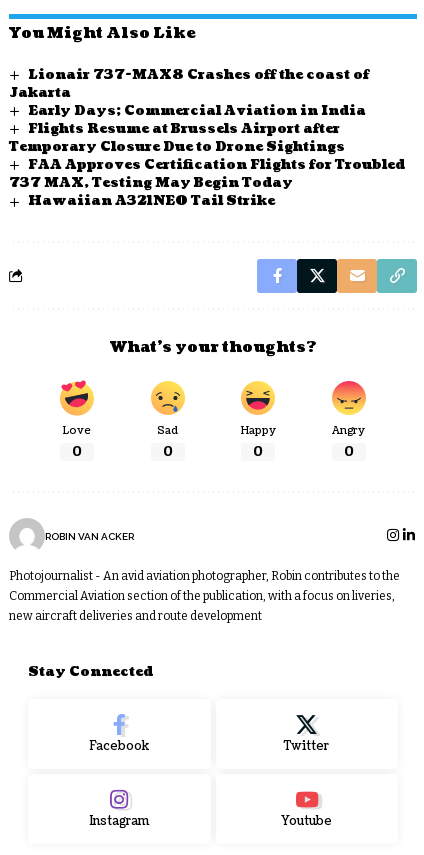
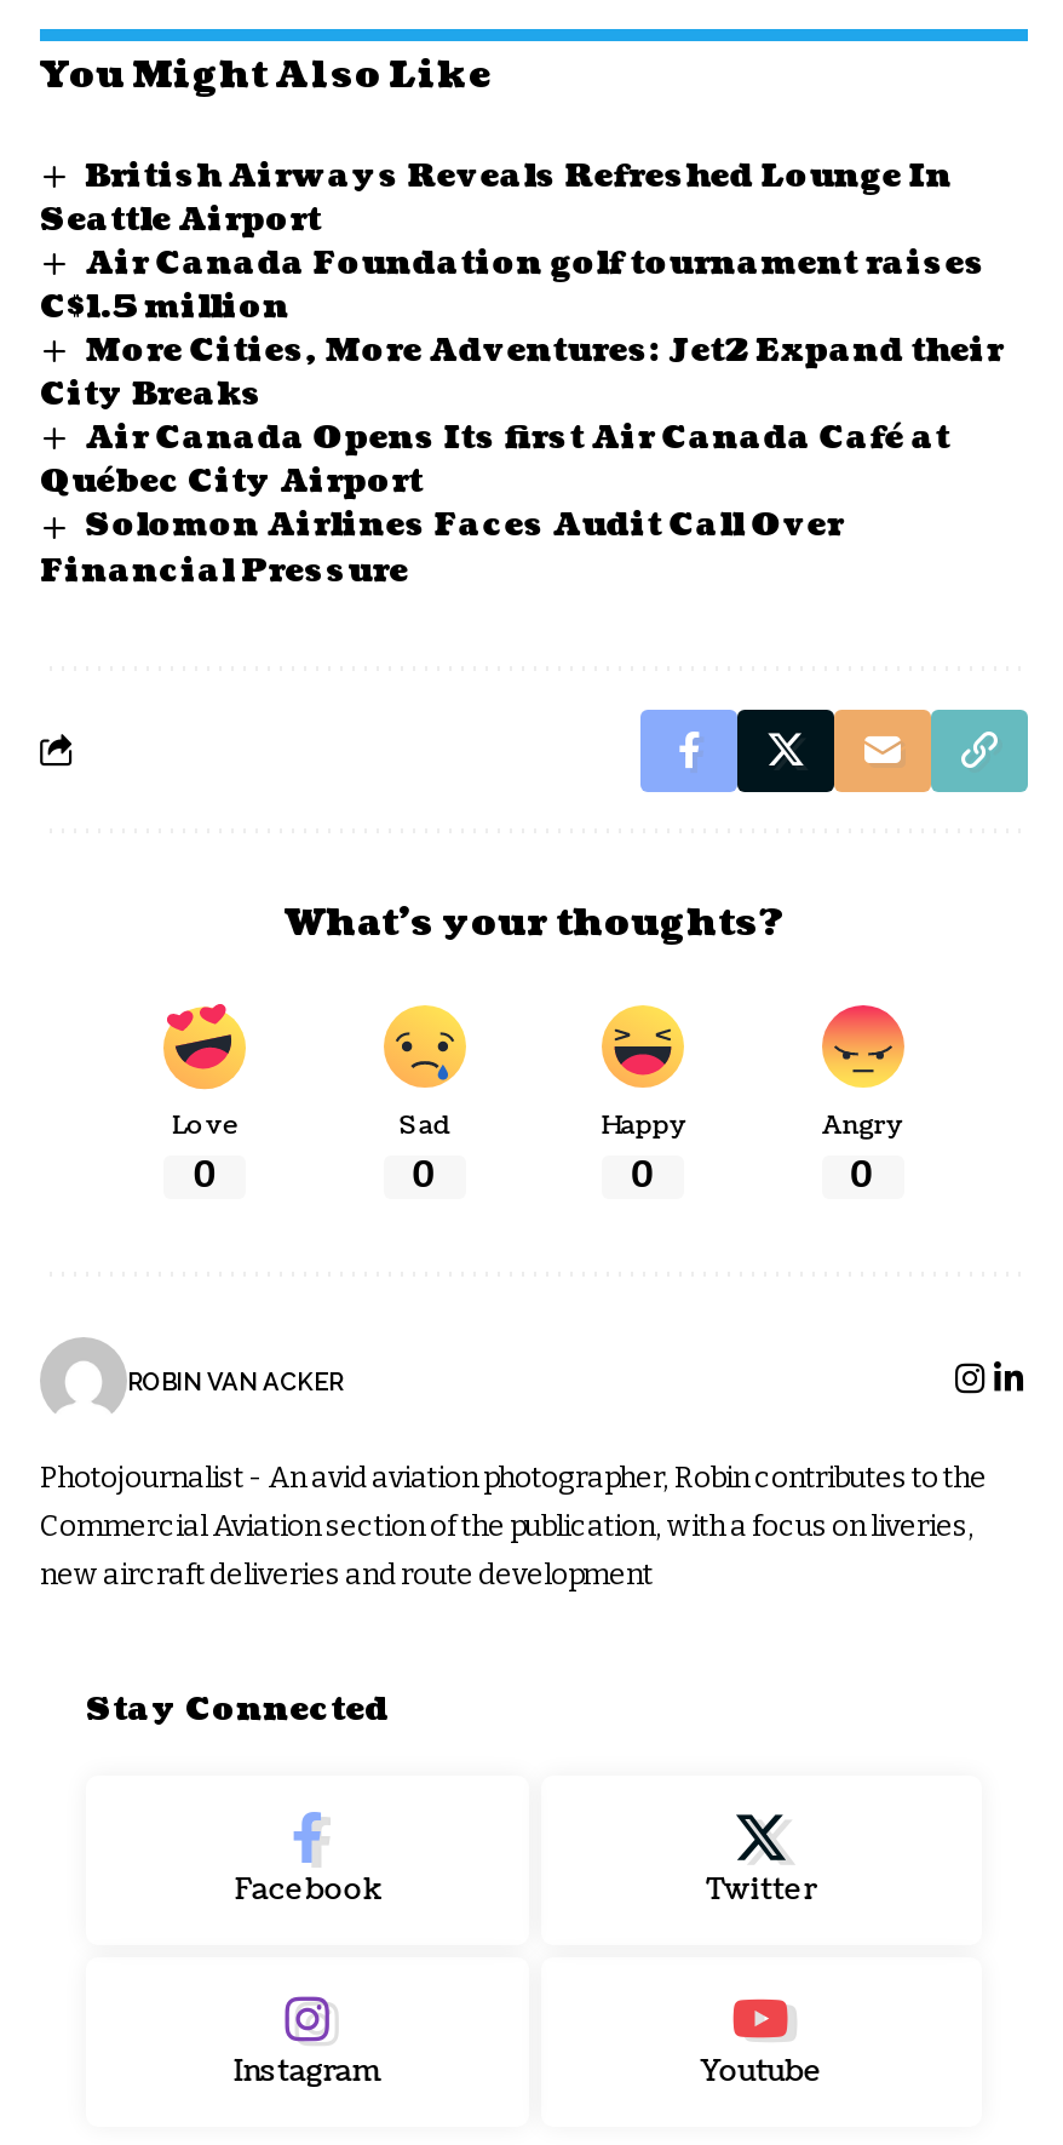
- Lionair 737-MAX8 Crashes off the coast of
- Jakarta
- Early Days; Commercial Aviation in India
- Flights Resume at Brussels Airport after
- Temporary Closure Due to Drone Sightings
- FAA Approves Certification Flights for Troubled
- 737 MAX, Testing May Begin Today
- Hawaiian A321NEO Tail Strike
+ British Airways Reveals Refreshed Lounge In
+ Seattle Airport
+ Air Canada Foundation golf tournament raises
+ C$1.5 million
+ More Cities, More Adventures: Jet2 Expand their
+ City Breaks
+ Air Canada Opens Its first Air Canada Café at
+ Québec City Airport
+ Solomon Airlines Faces Audit Call Over
+ Financial Pressure
